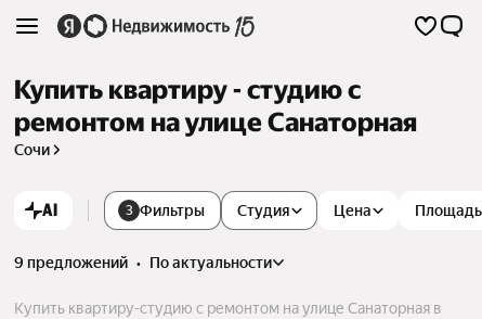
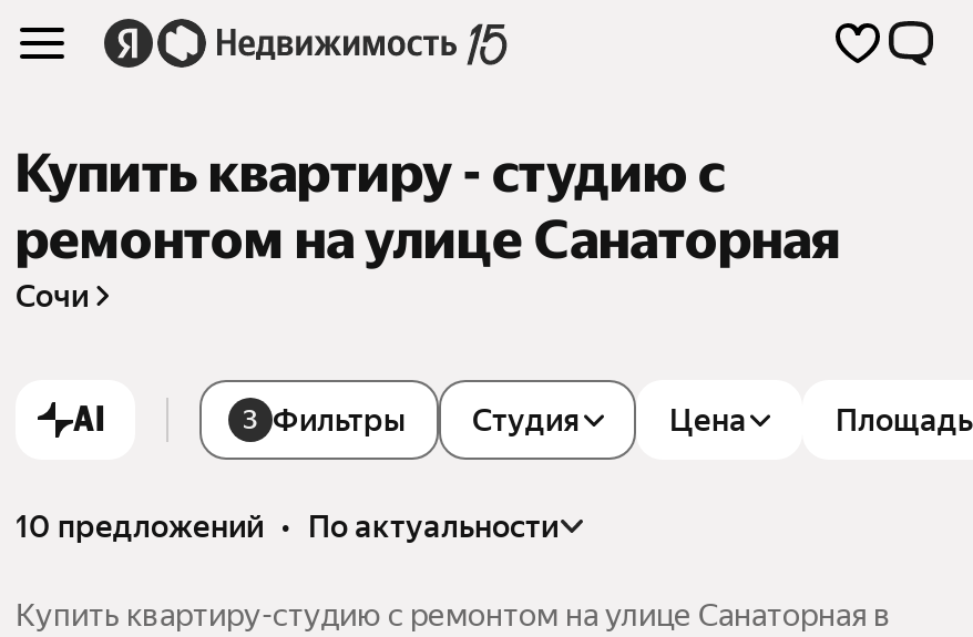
- 9 предложений • по актуальности
+ 10 предложений • по актуальности
